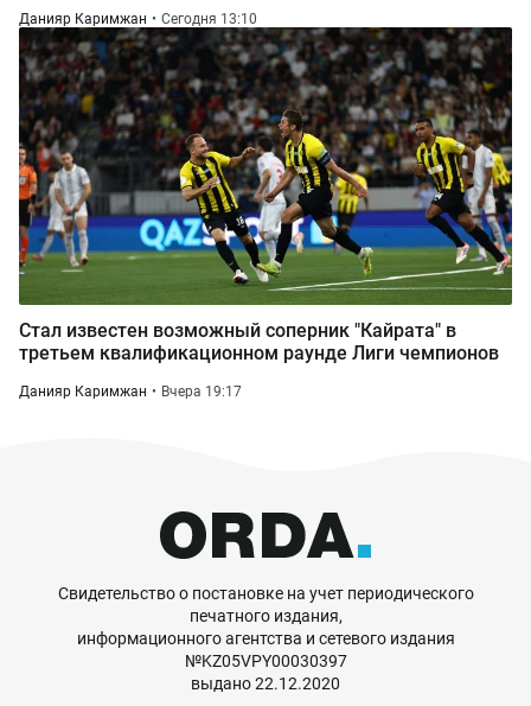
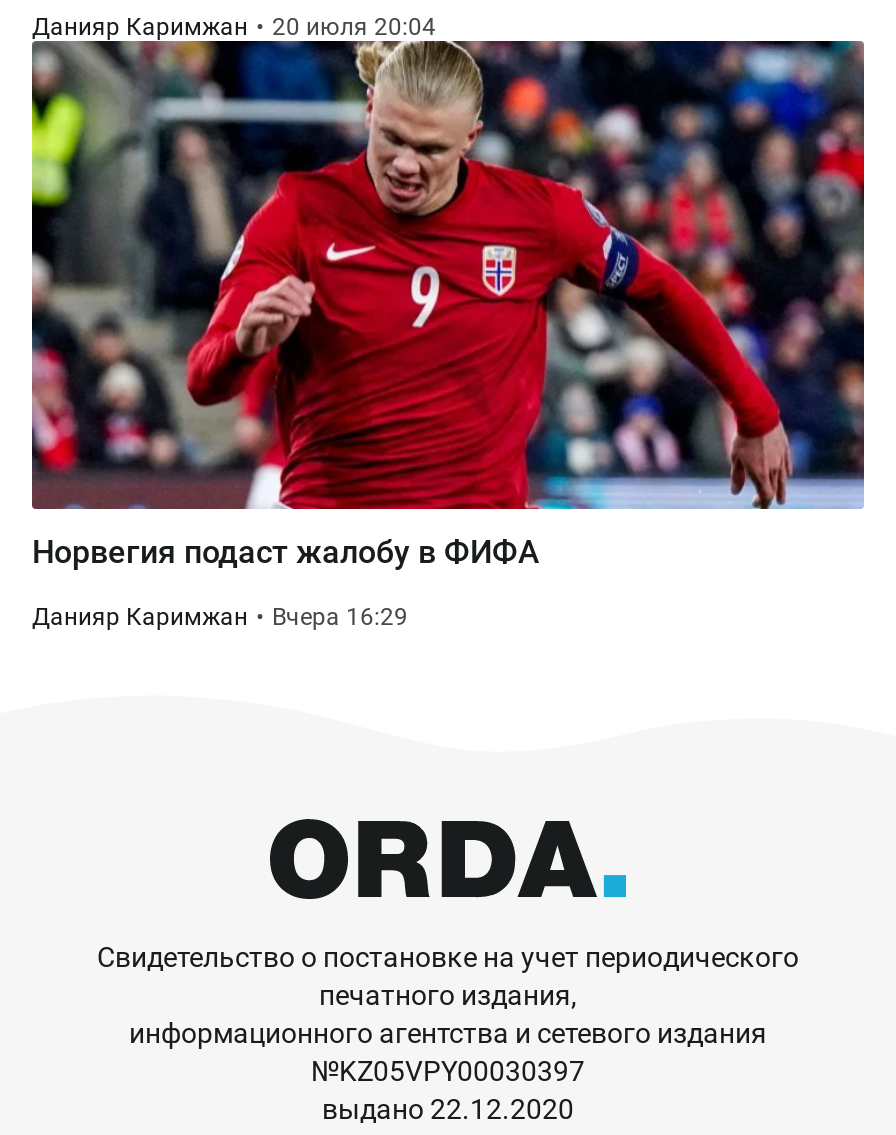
- [image]
- Данияр Каримжан Сегодня 13:10
+ [image]
+ Данияр Каримжан 20 июля 20:04

- Стал известен возможный соперник "Кайрата" в
- третьем квалификационном раунде Лиги чемпионов
+ Норвегия подаст жалобу в ФИФА

- Данияр Каримжан Вчера 19:17
+ Данияр Каримжан Вчера 16:29
